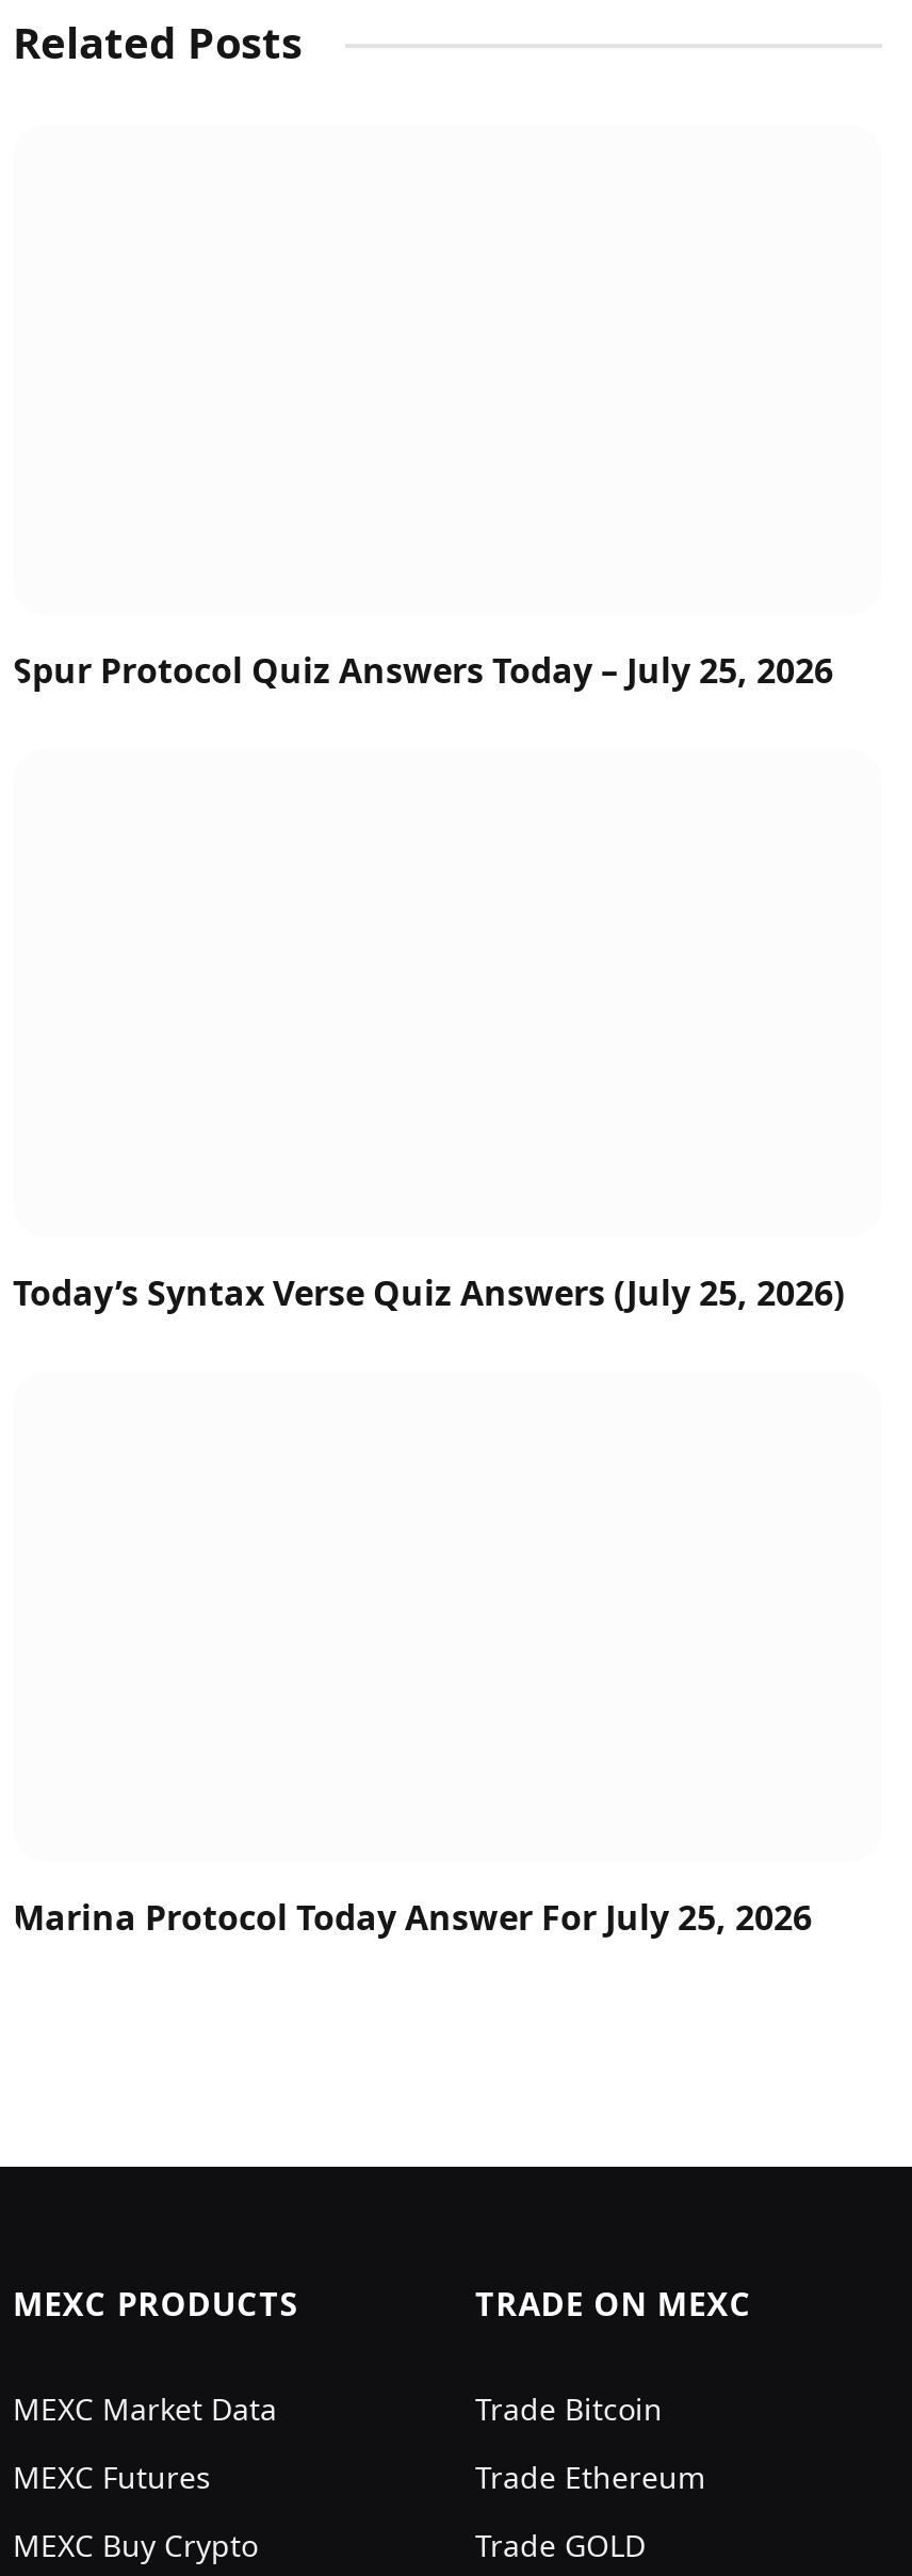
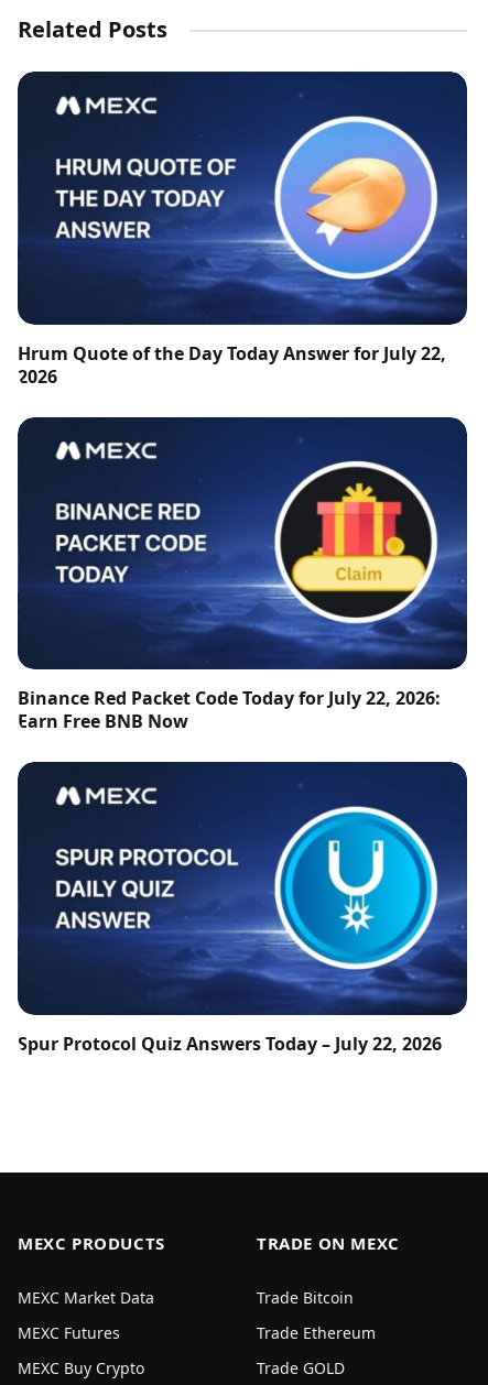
+ [image]

+ [image]

+ [image]

- Spur Protocol Quiz Answers Today – July 25, 2026
+ Hrum Quote of the Day Today Answer for July 22,
+ 2026

- Today’s Syntax Verse Quiz Answers (July 25, 2026)
+ Binance Red Packet Code Today for July 22, 2026:
+ Earn Free BNB Now

- Marina Protocol Today Answer For July 25, 2026
+ Spur Protocol Quiz Answers Today – July 22, 2026
